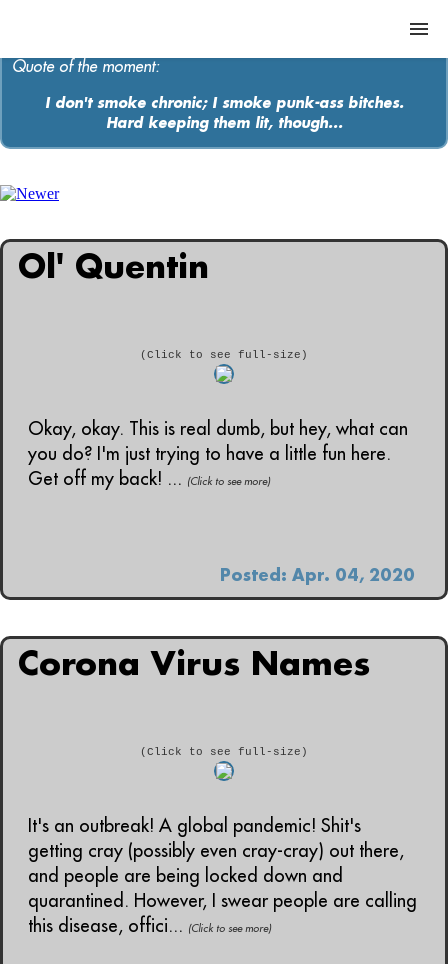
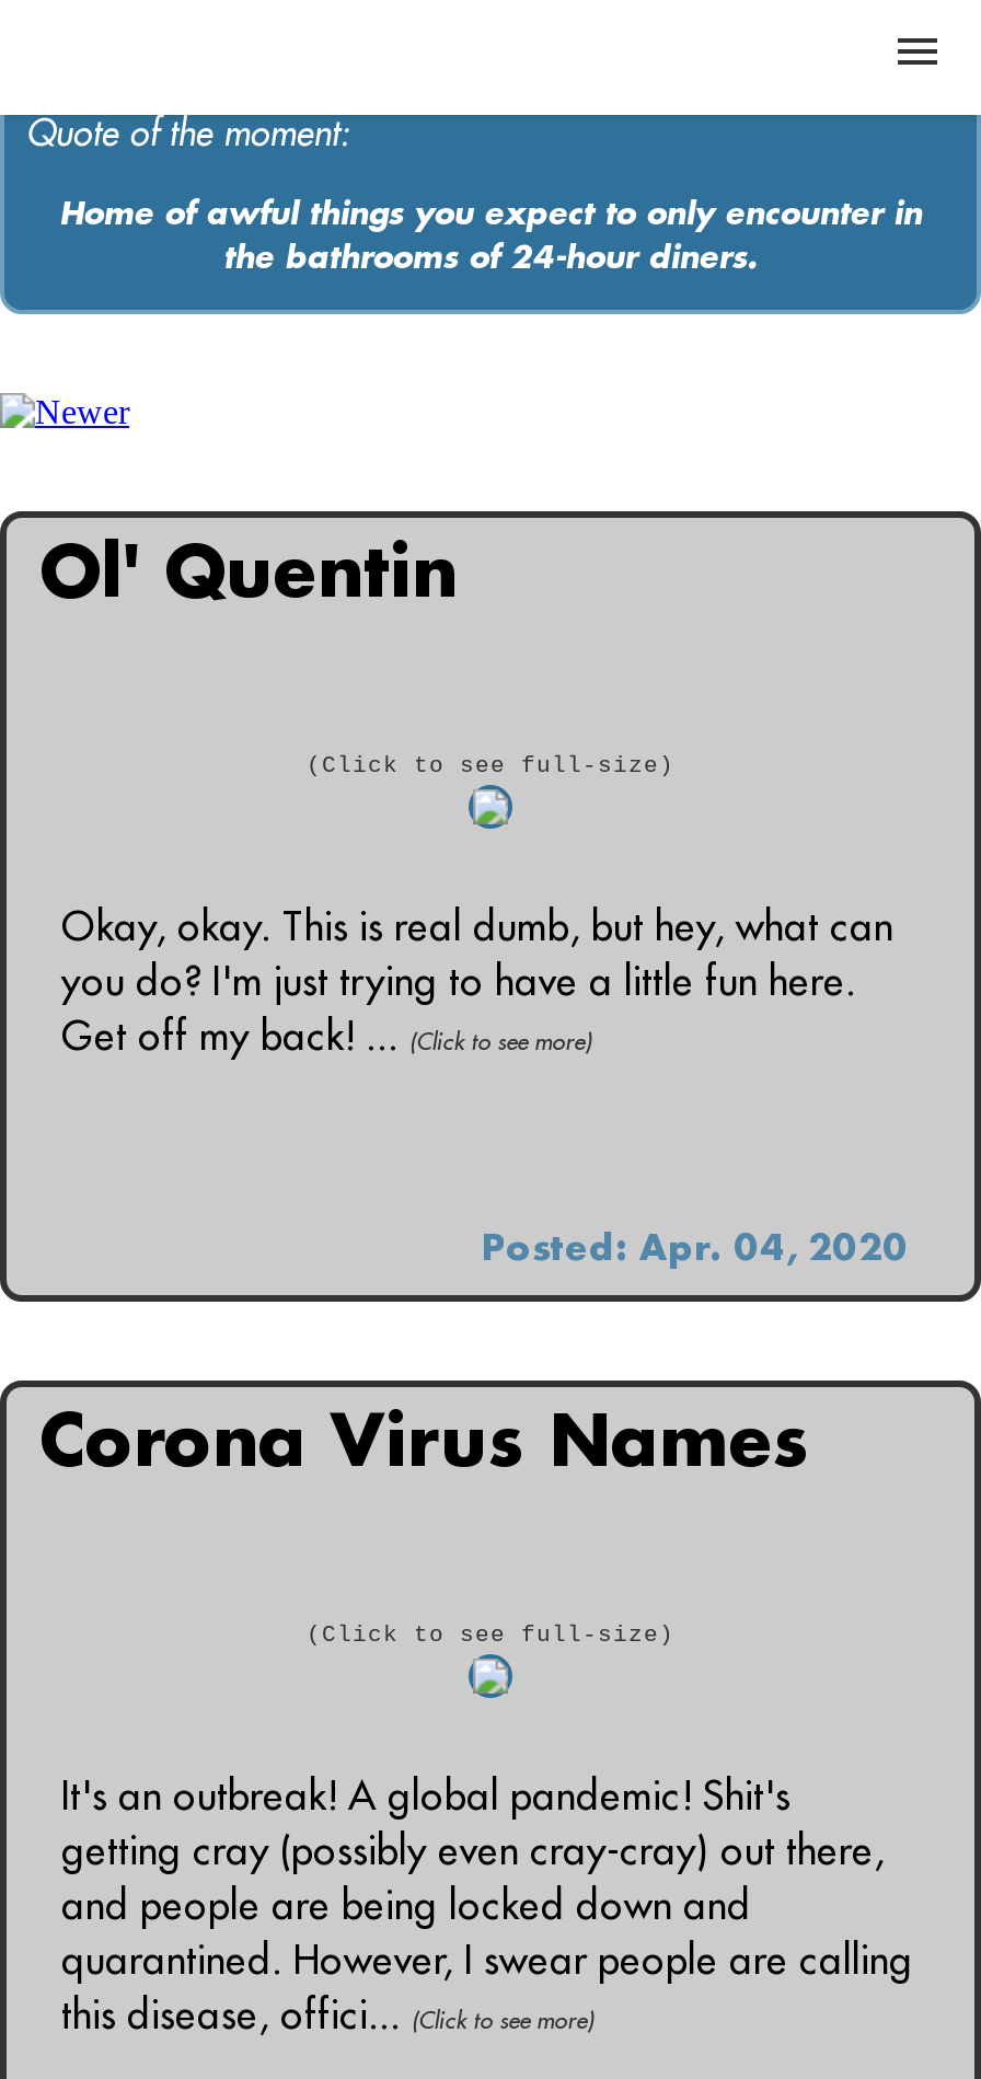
- I don't smoke chronic; I smoke punk-ass bitches.
- Hard keeping them lit, though...
+ Home of awful things you expect to only encounter in
+ the bathrooms of 24-hour diners.
